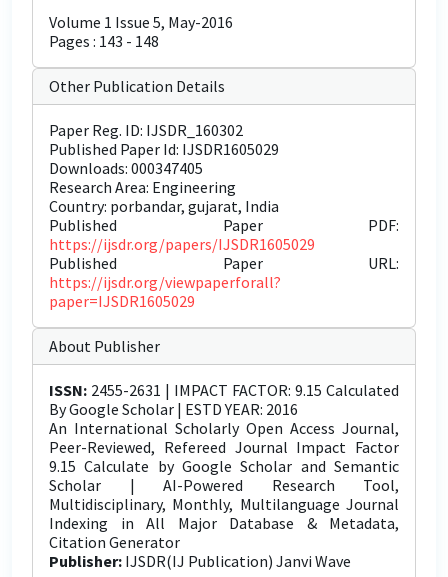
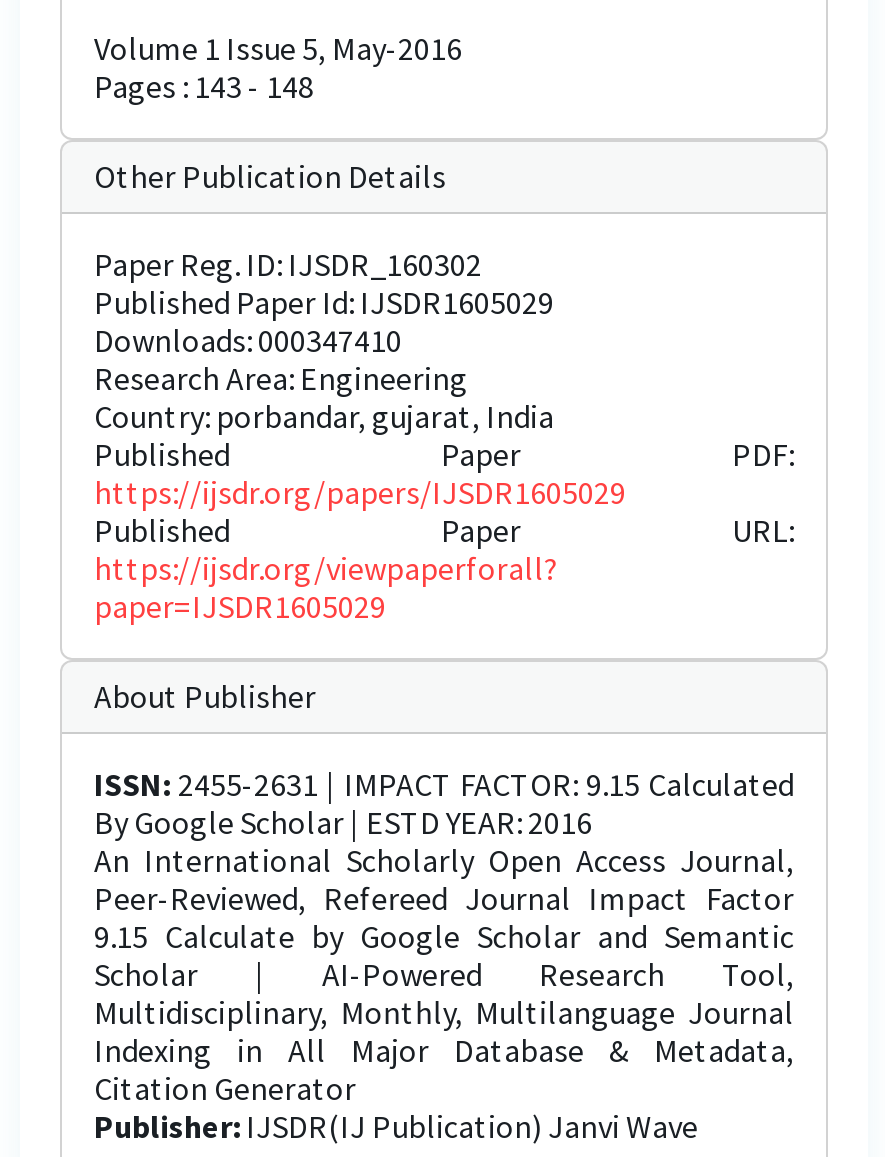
- Downloads: 000347405
+ Downloads: 000347410
